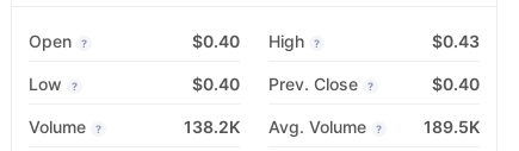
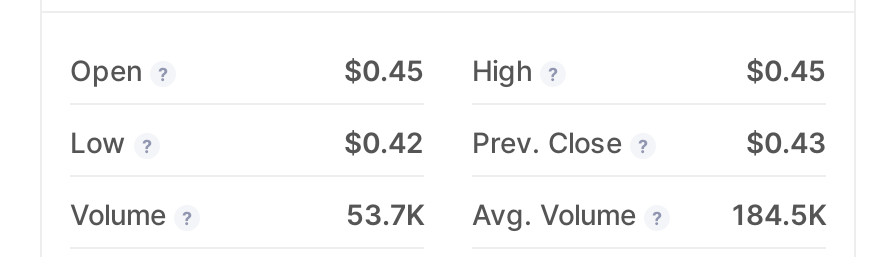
- $0.40
+ $0.45

- $0.43
+ $0.45

- $0.40
+ $0.42

- $0.40
+ $0.43

- 138.2K
+ 53.7K

- 189.5K
+ 184.5K
